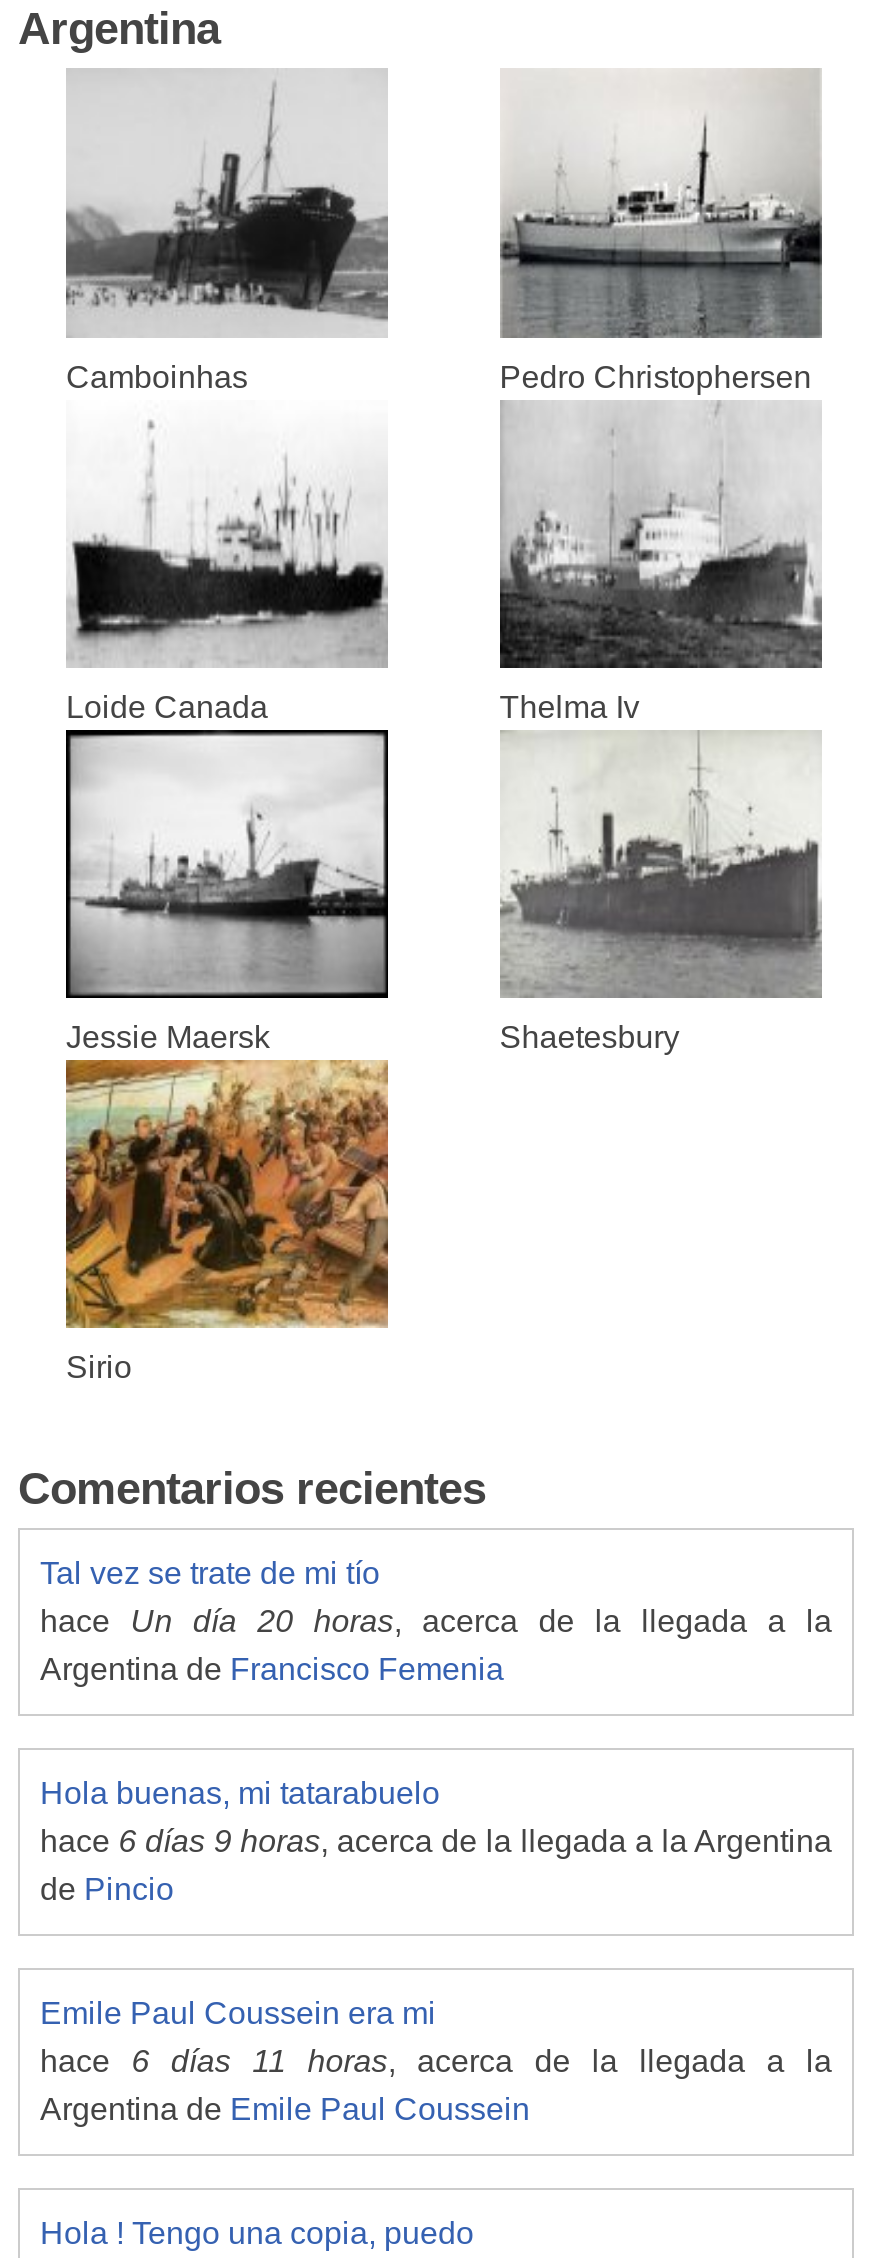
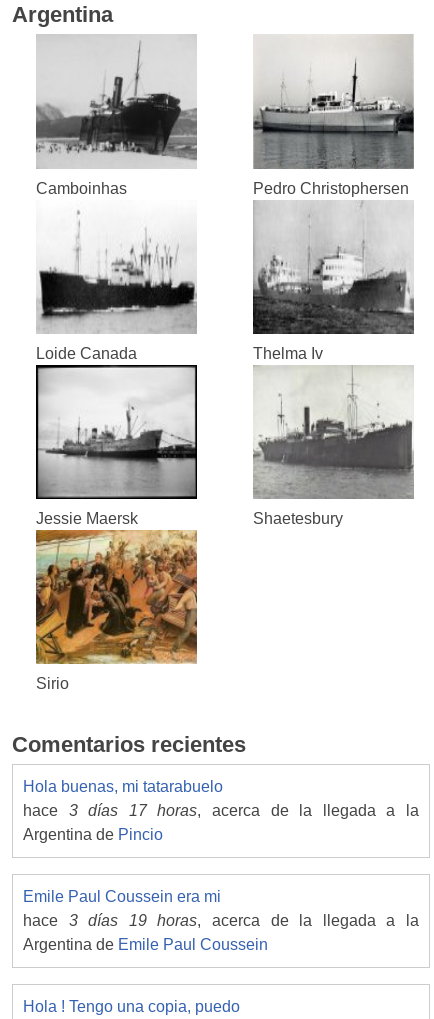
- Tal vez se trate de mi tío
- hace Un día 20 horas, acerca de la llegada a la
- Argentina de Francisco Femenia

- hace 6 días 9 horas, acerca de la llegada a la Argentina
- de Pincio
+ hace 3 días 17 horas, acerca de la llegada a la
+ Argentina de Pincio

- hace 6 días 11 horas, acerca de la llegada a la
+ hace 3 días 19 horas, acerca de la llegada a la
